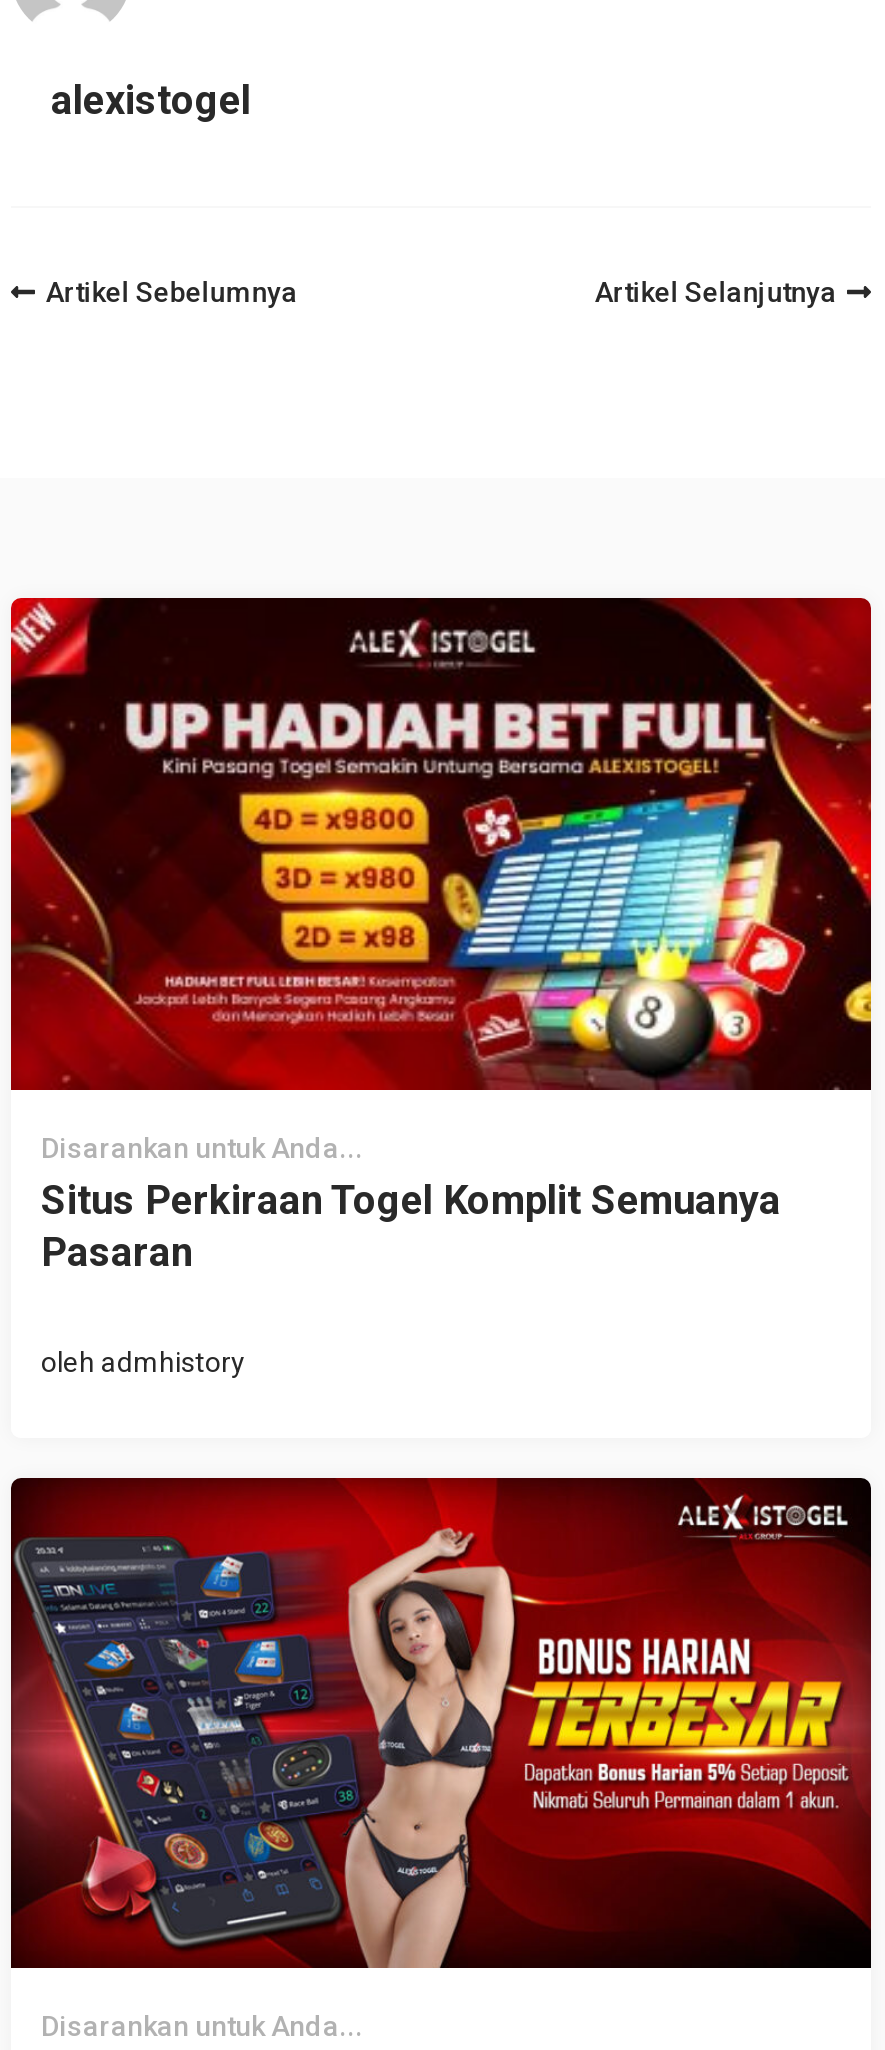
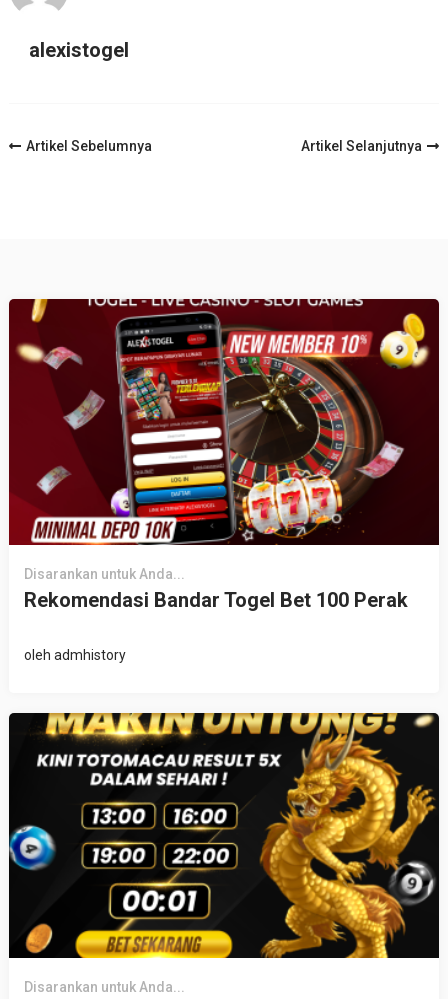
- [image]
+ [image]

- Situs Perkiraan Togel Komplit Semuanya
- Pasaran
+ Rekomendasi Bandar Togel Bet 100 Perak

- [image]
+ [image]
